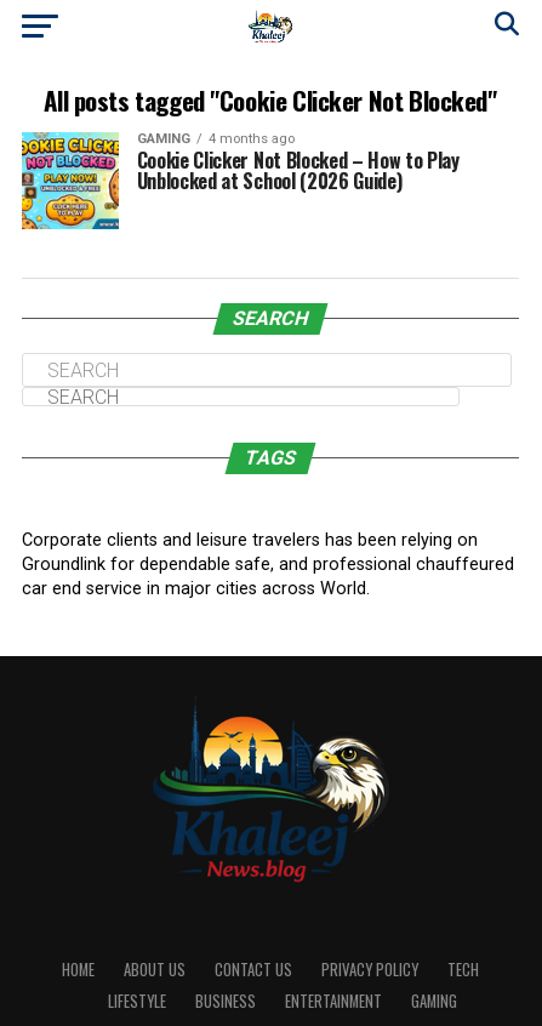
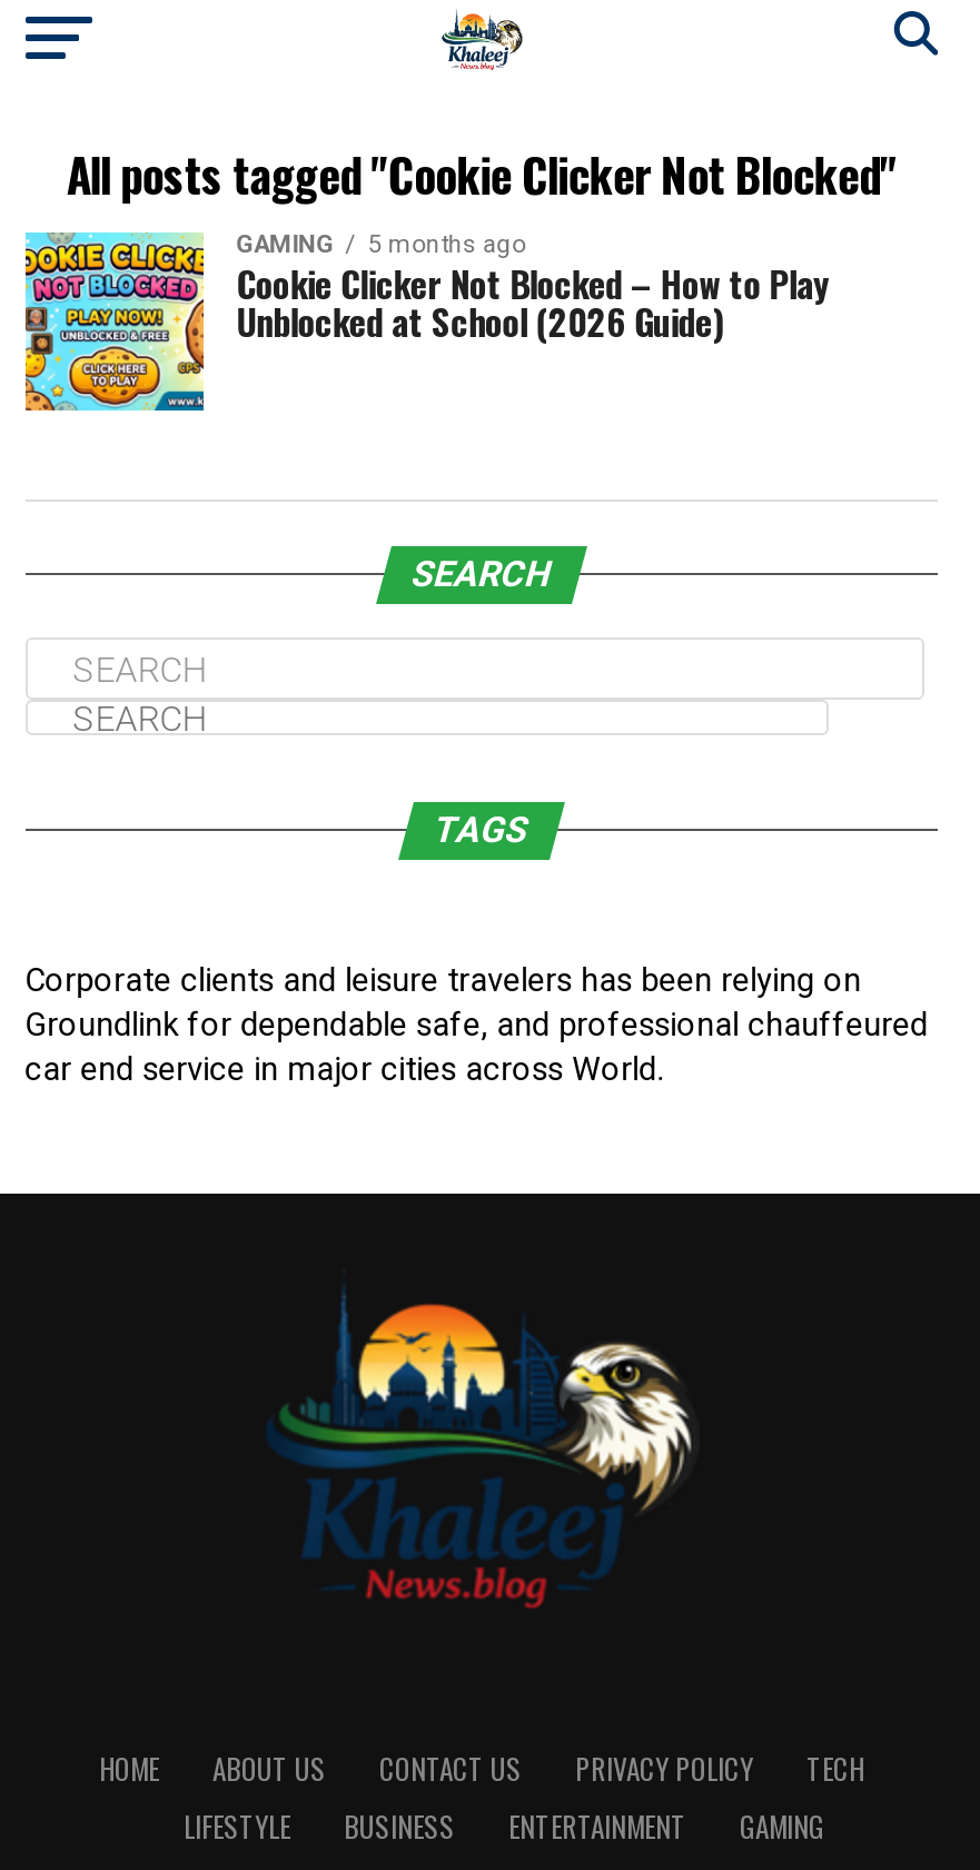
- GAMING 4 months ago
+ GAMING 5 months ago
